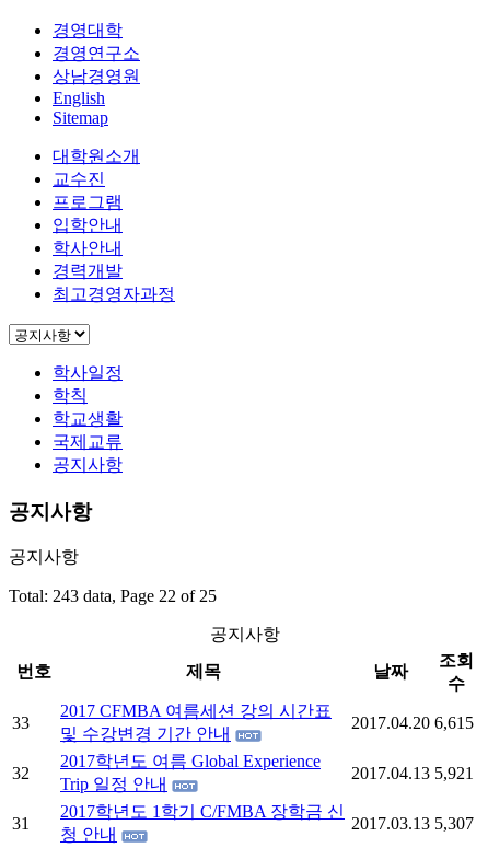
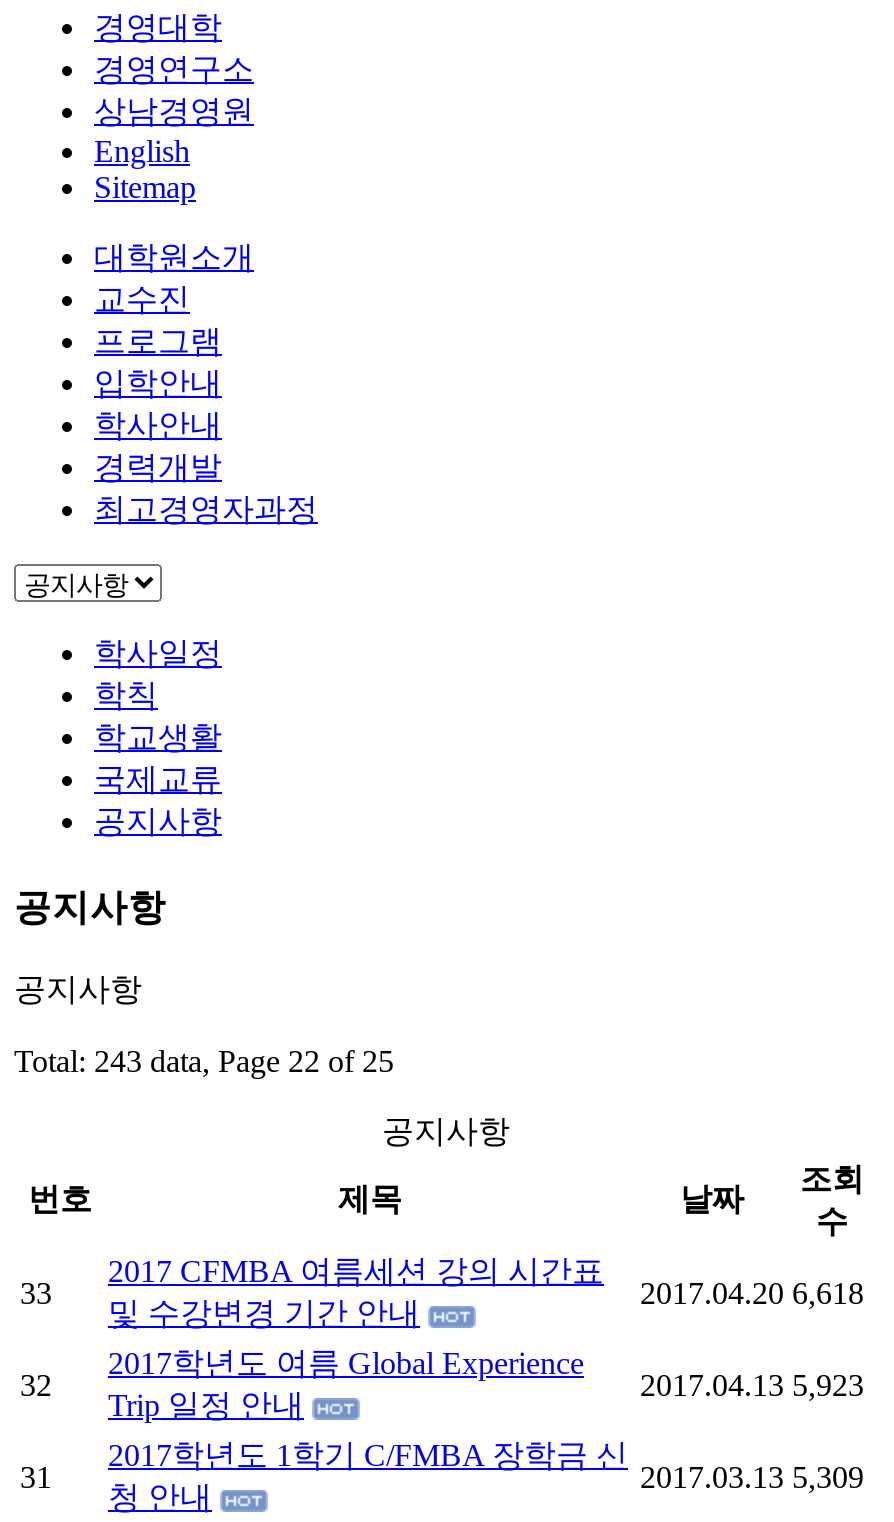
- 2017.04.20 6,615
+ 2017.04.20 6,618

- 2017.04.13 5,921
+ 2017.04.13 5,923

- 2017.03.13 5,307
+ 2017.03.13 5,309
